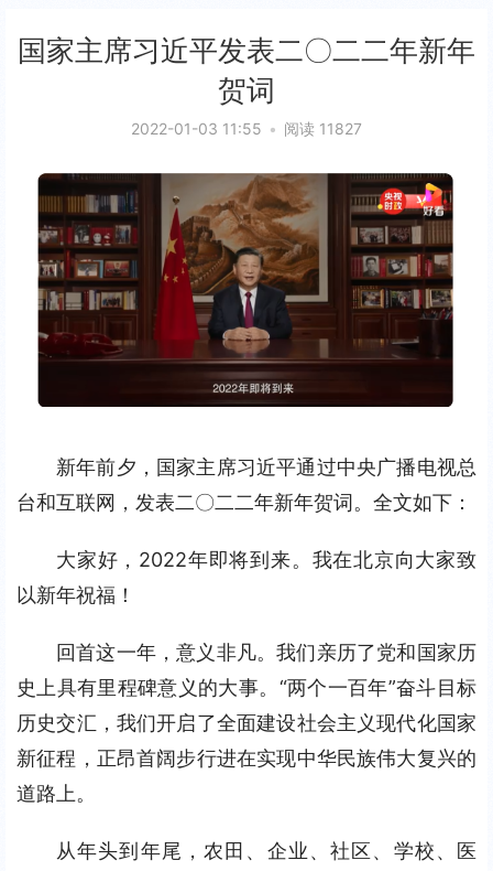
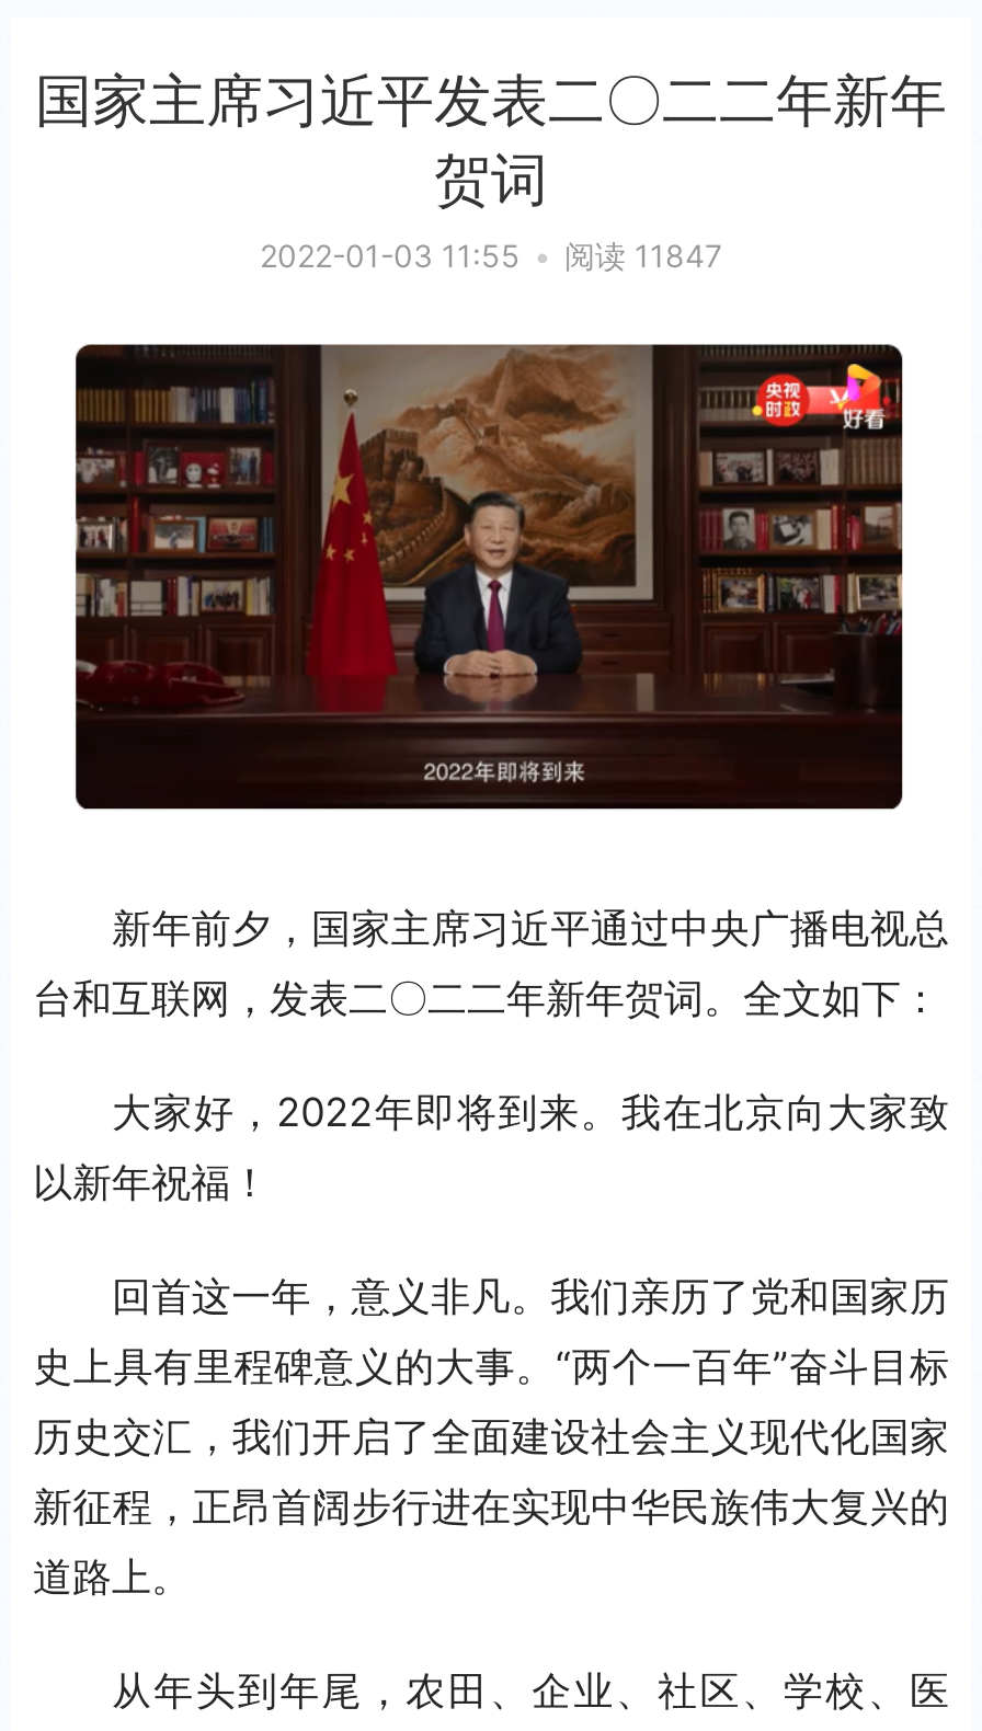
- 2022-01-03 11:55 • 阅读 11827
+ 2022-01-03 11:55 • 阅读 11847
